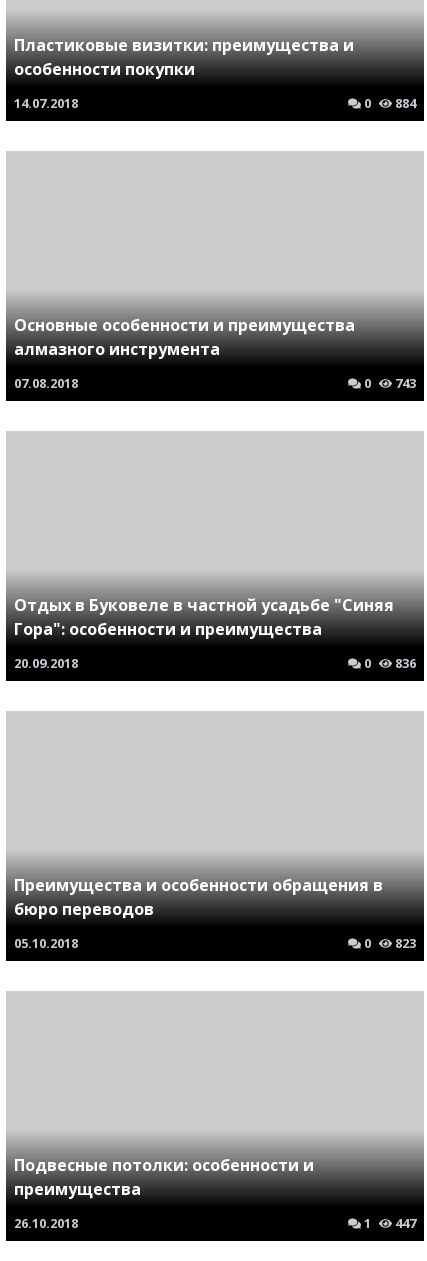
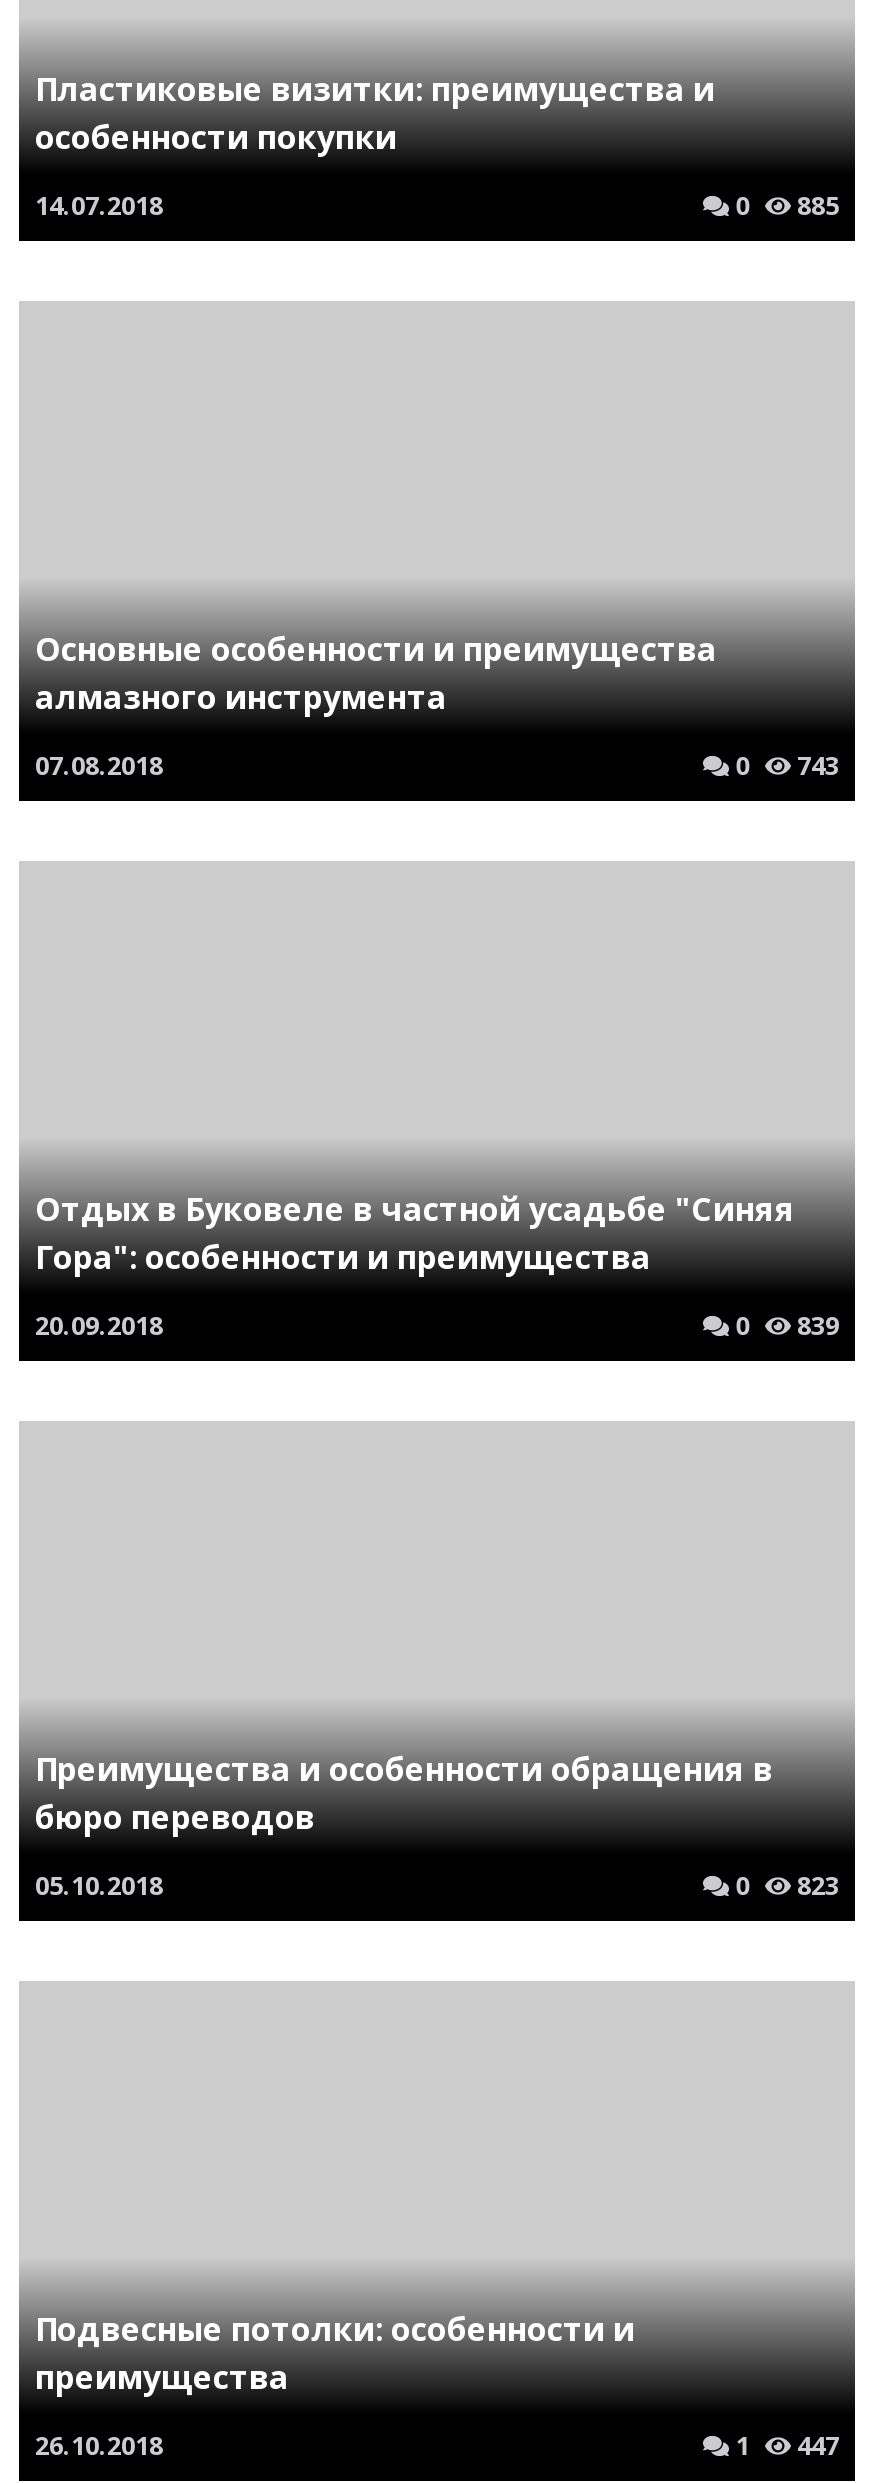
- 0 884
+ 0 885

- 0 836
+ 0 839
